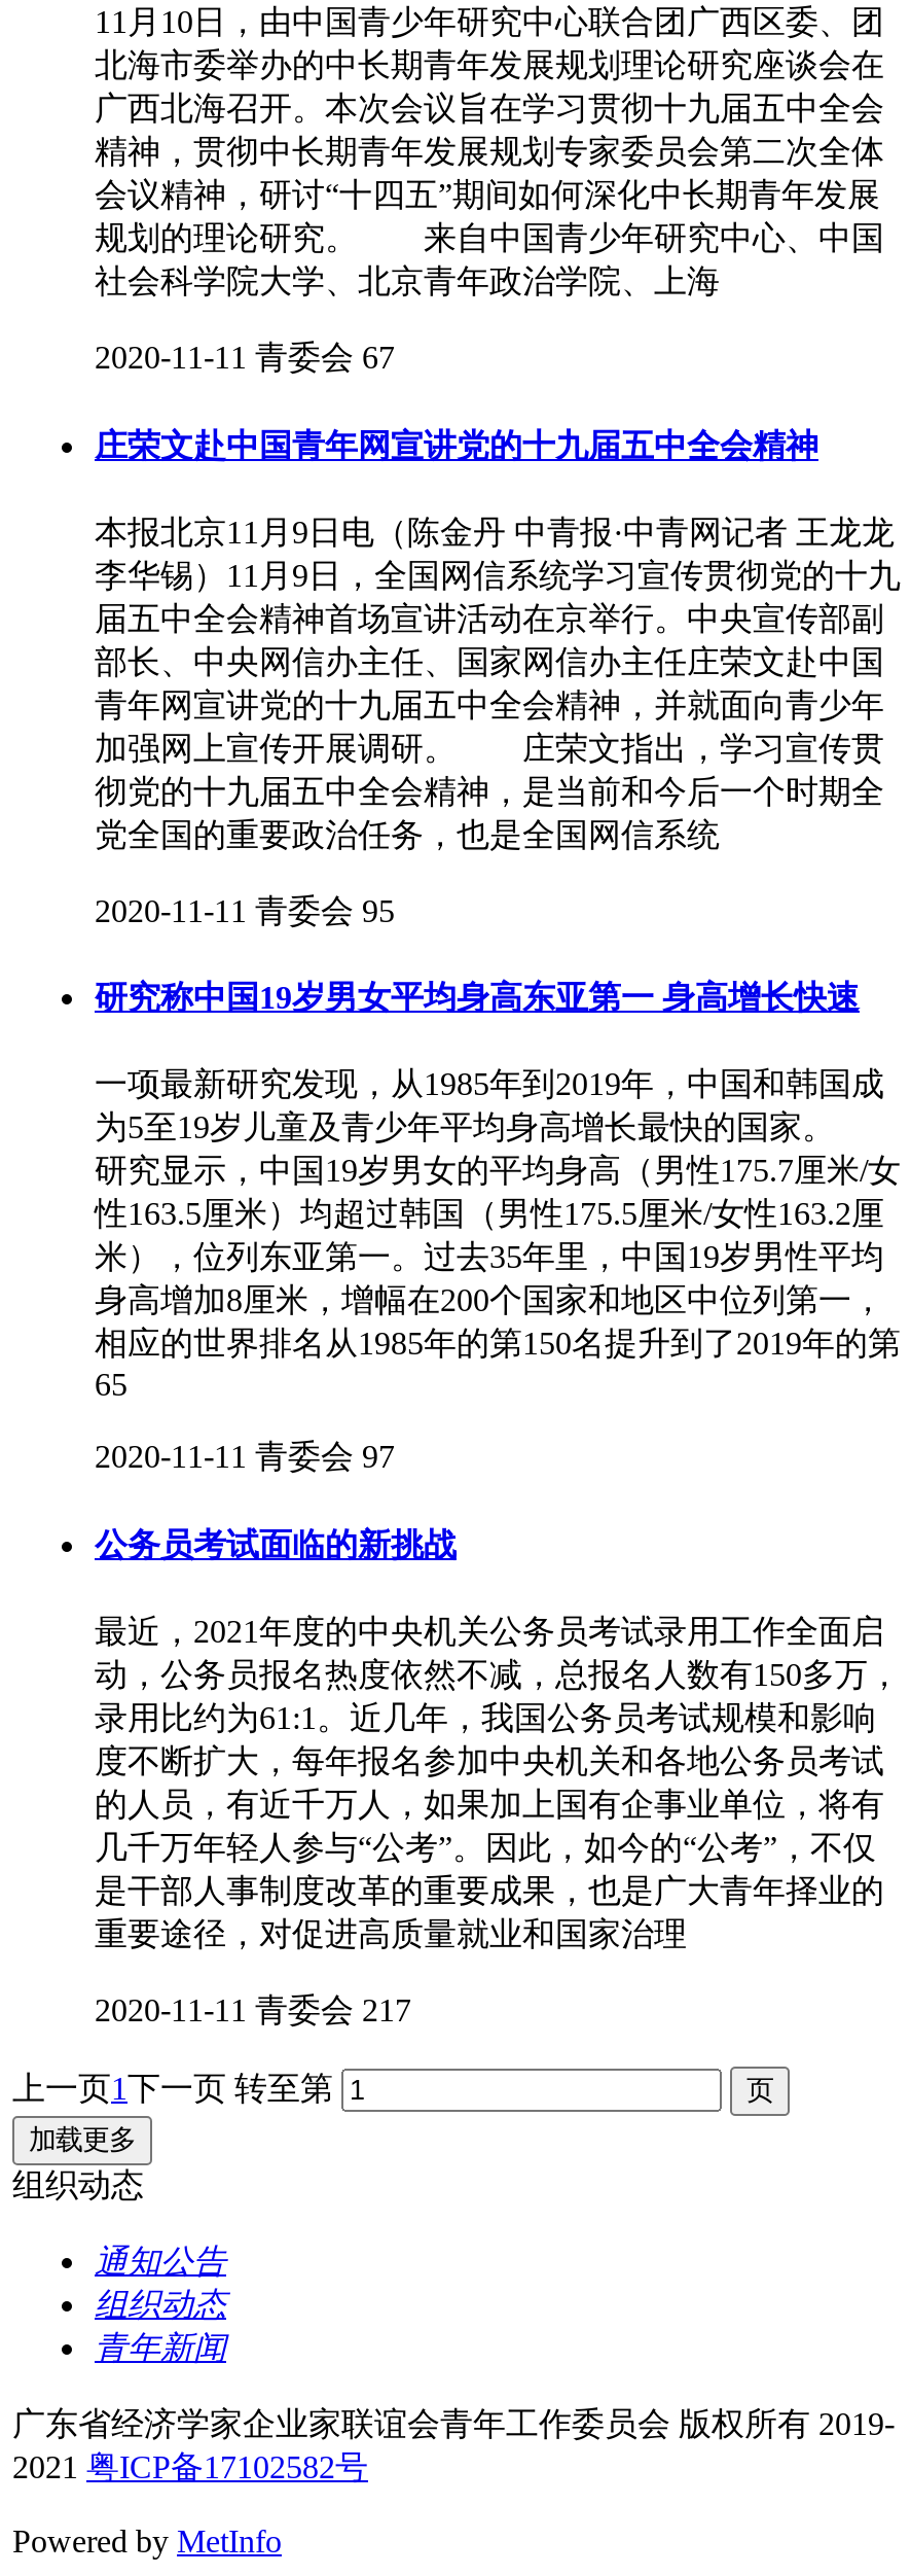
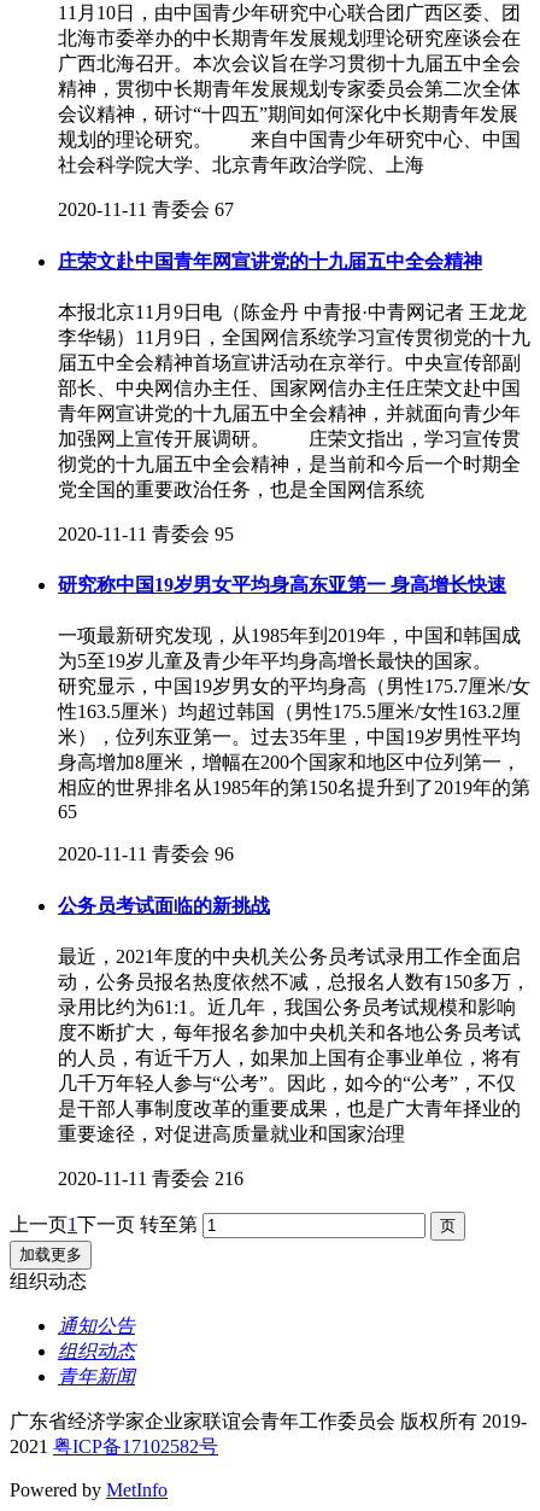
- 2020-11-11 青委会 97
+ 2020-11-11 青委会 96

- 2020-11-11 青委会 217
+ 2020-11-11 青委会 216
